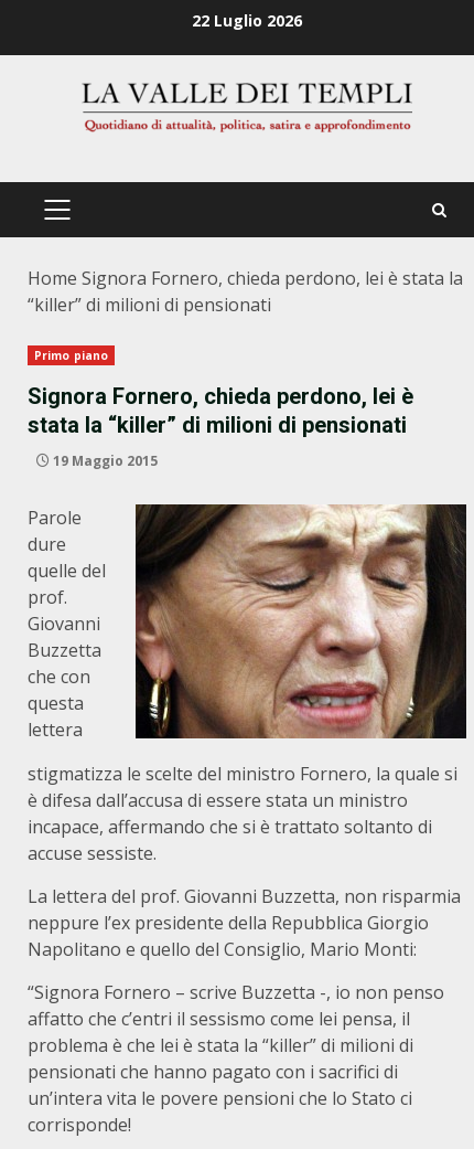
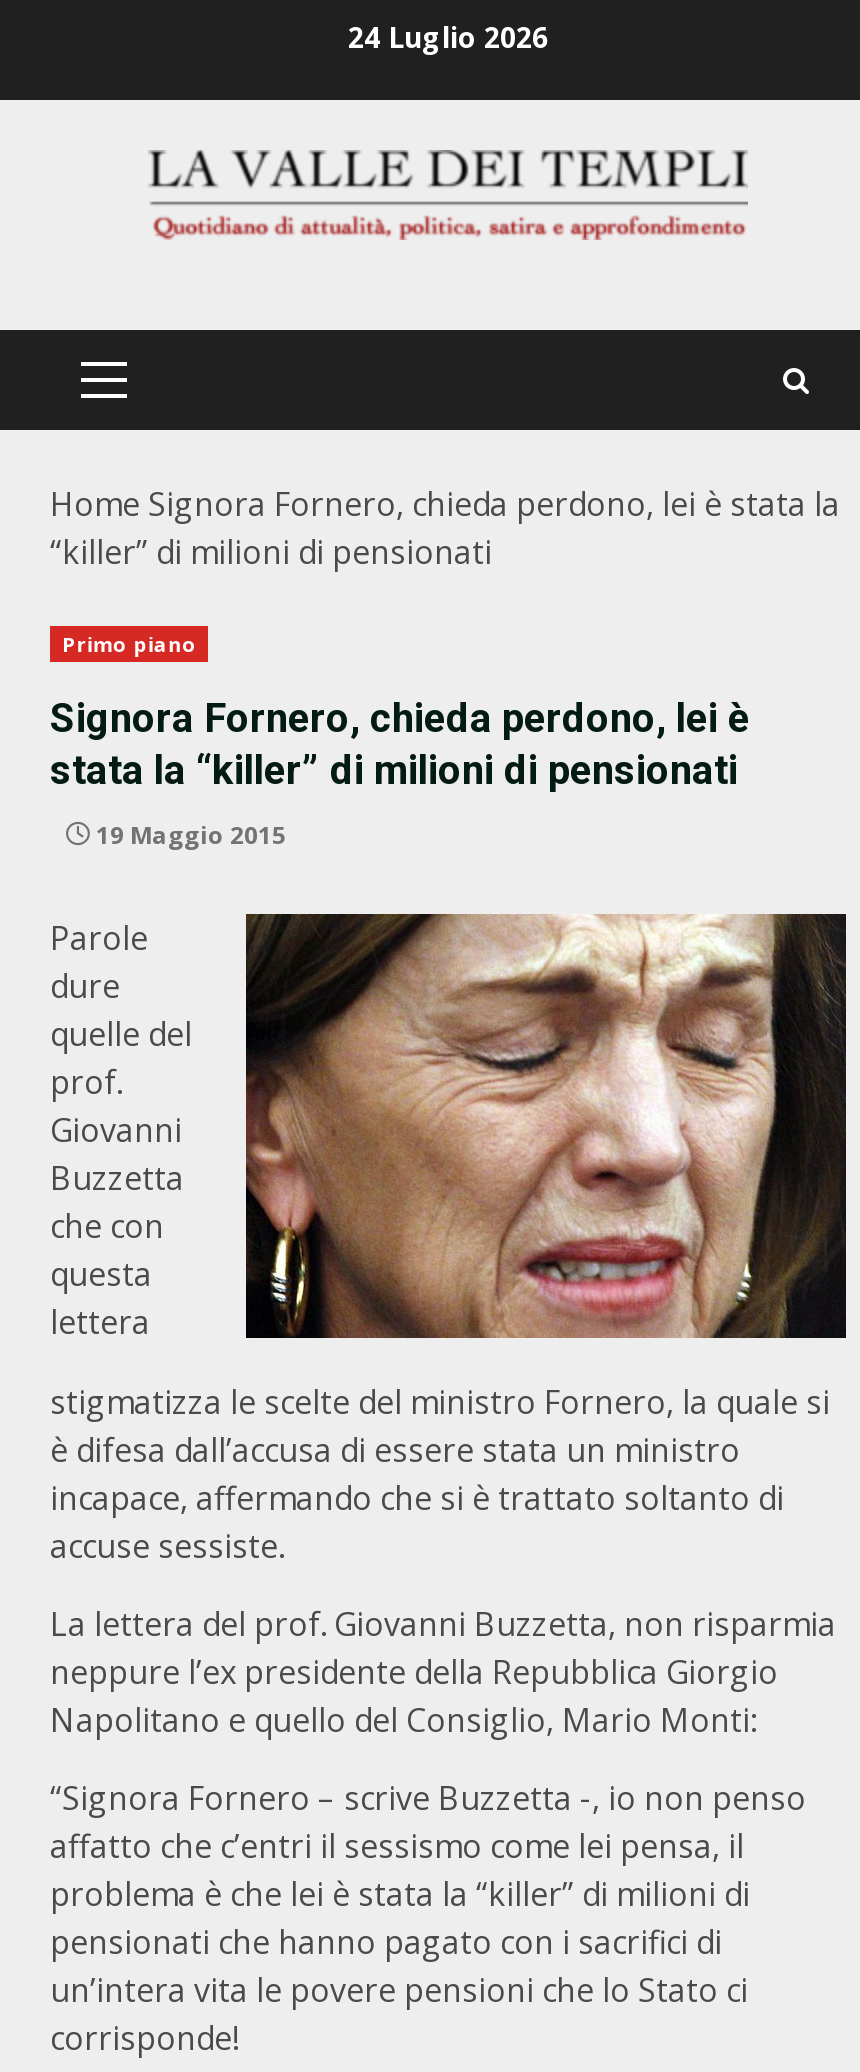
- 22 Luglio 2026
+ 24 Luglio 2026
